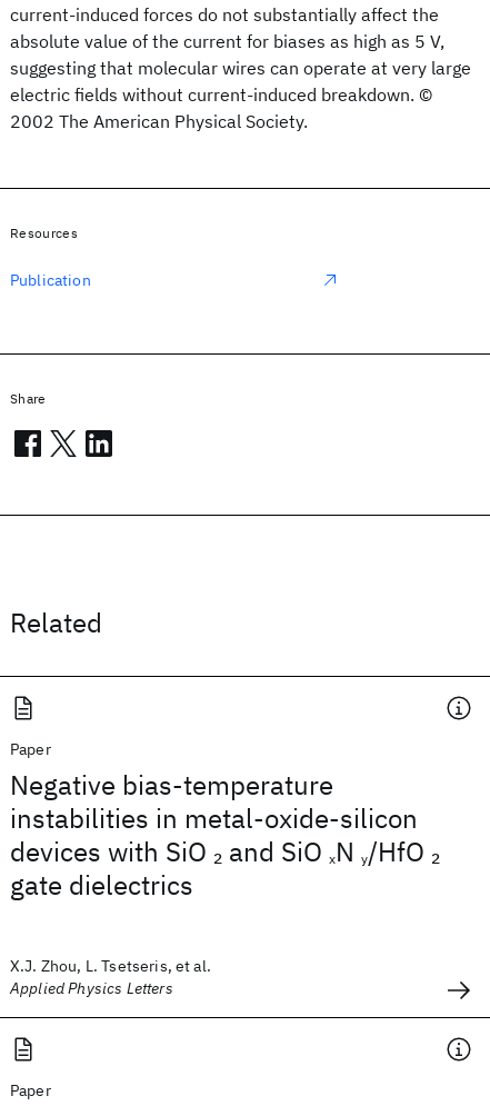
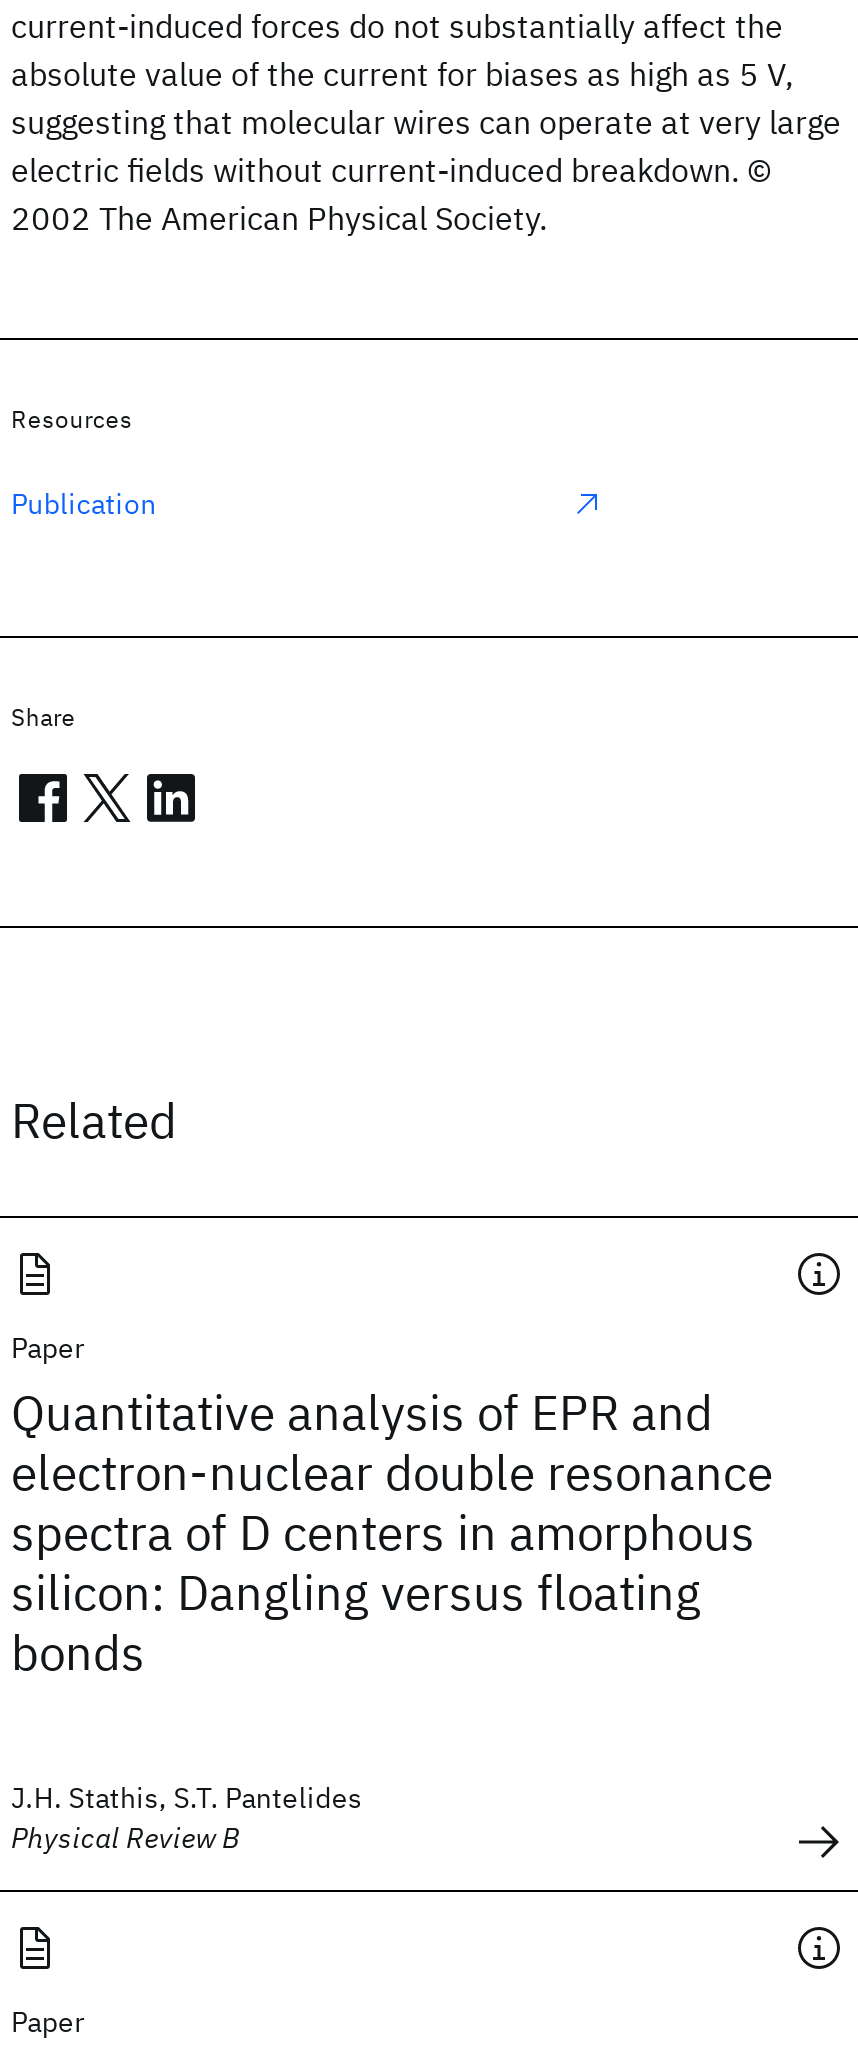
- Negative bias-temperature
- instabilities in metal-oxide-silicon
- devices with SiO 2 and SiO x N y /HfO 2
- gate dielectrics
+ Quantitative analysis of EPR and
+ electron-nuclear double resonance
+ spectra of D centers in amorphous
+ silicon: Dangling versus floating
+ bonds

- X.J. Zhou, L. Tsetseris, et al.
- Applied Physics Letters
+ J.H. Stathis, S.T. Pantelides
+ Physical Review B
